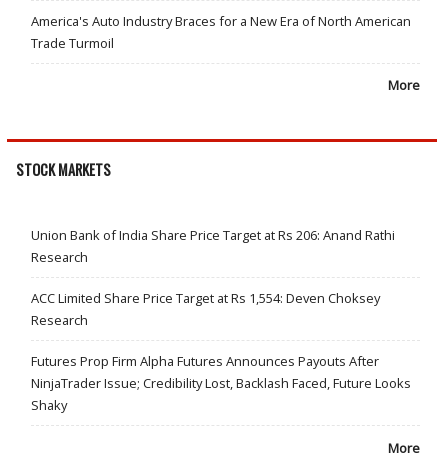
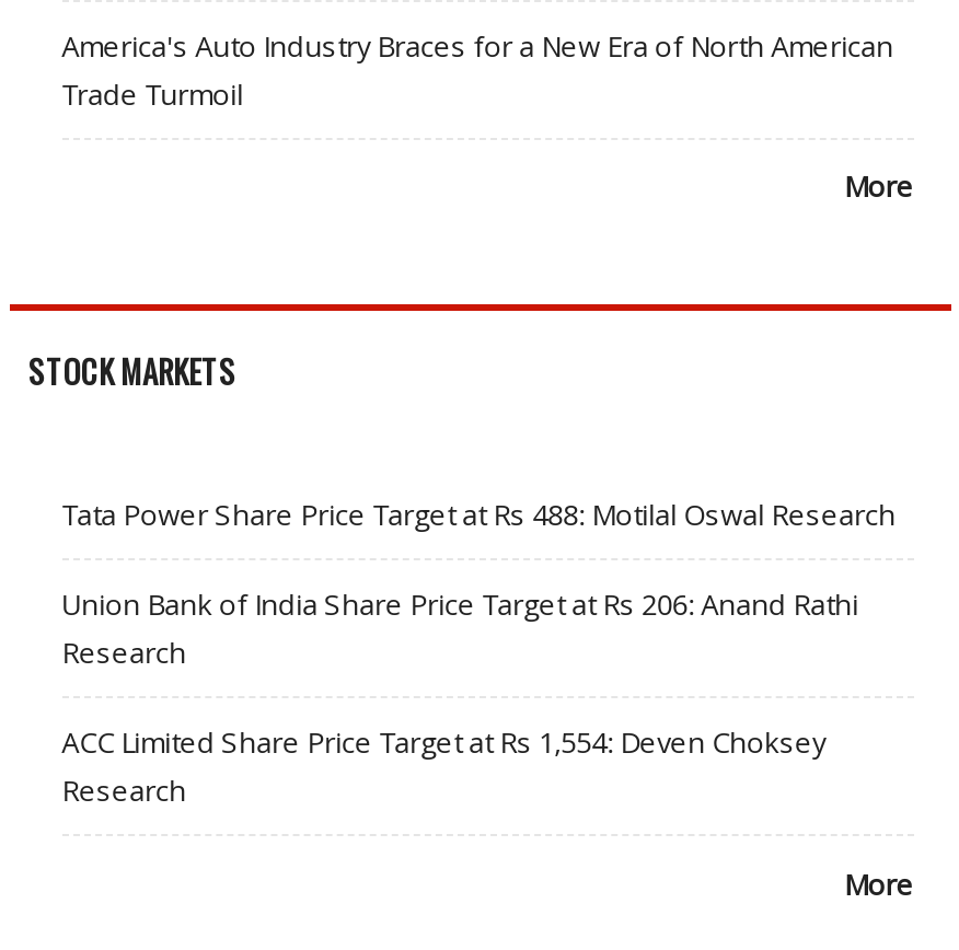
+ Tata Power Share Price Target at Rs 488: Motilal Oswal Research

moved down: Union Bank of India Share Price Target at Rs 206: Anand Rathi | Research | ACC Limited Share Price Target at Rs 1,554: Deven Choksey | Research

- Futures Prop Firm Alpha Futures Announces Payouts After
- NinjaTrader Issue; Credibility Lost, Backlash Faced, Future Looks
- Shaky
